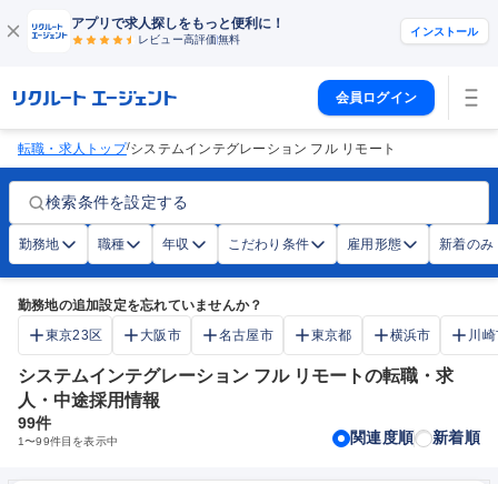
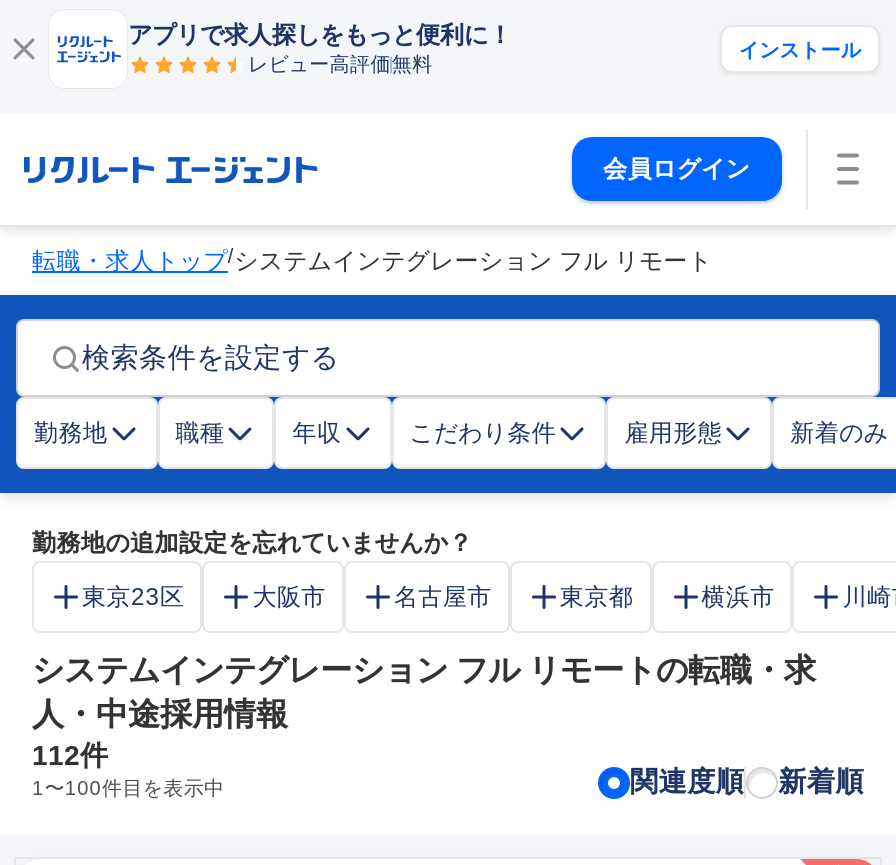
- 99件
+ 112件

- 1〜99件目を表示中
+ 1〜100件目を表示中
